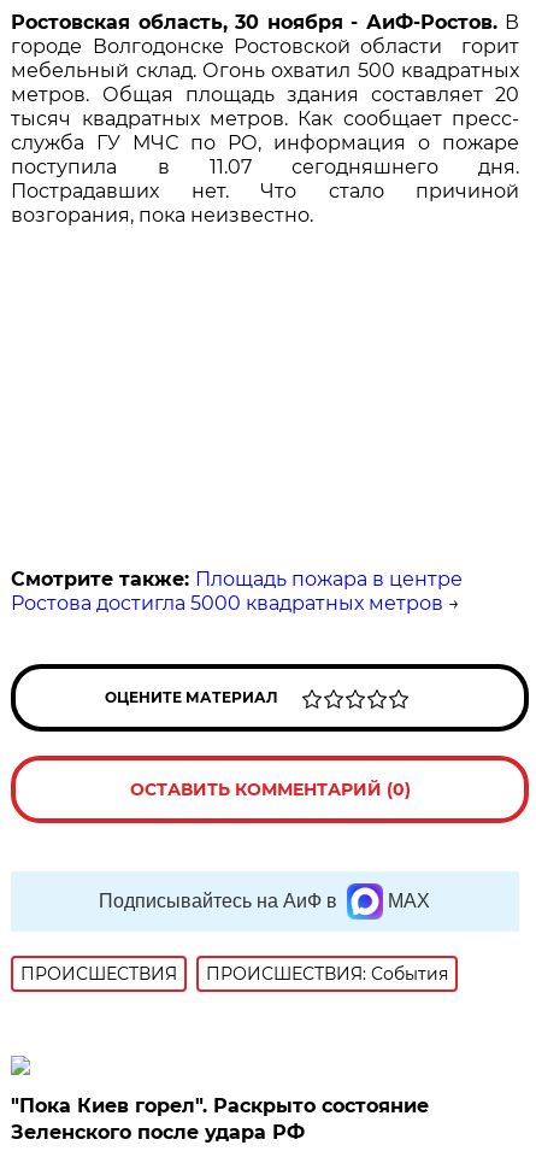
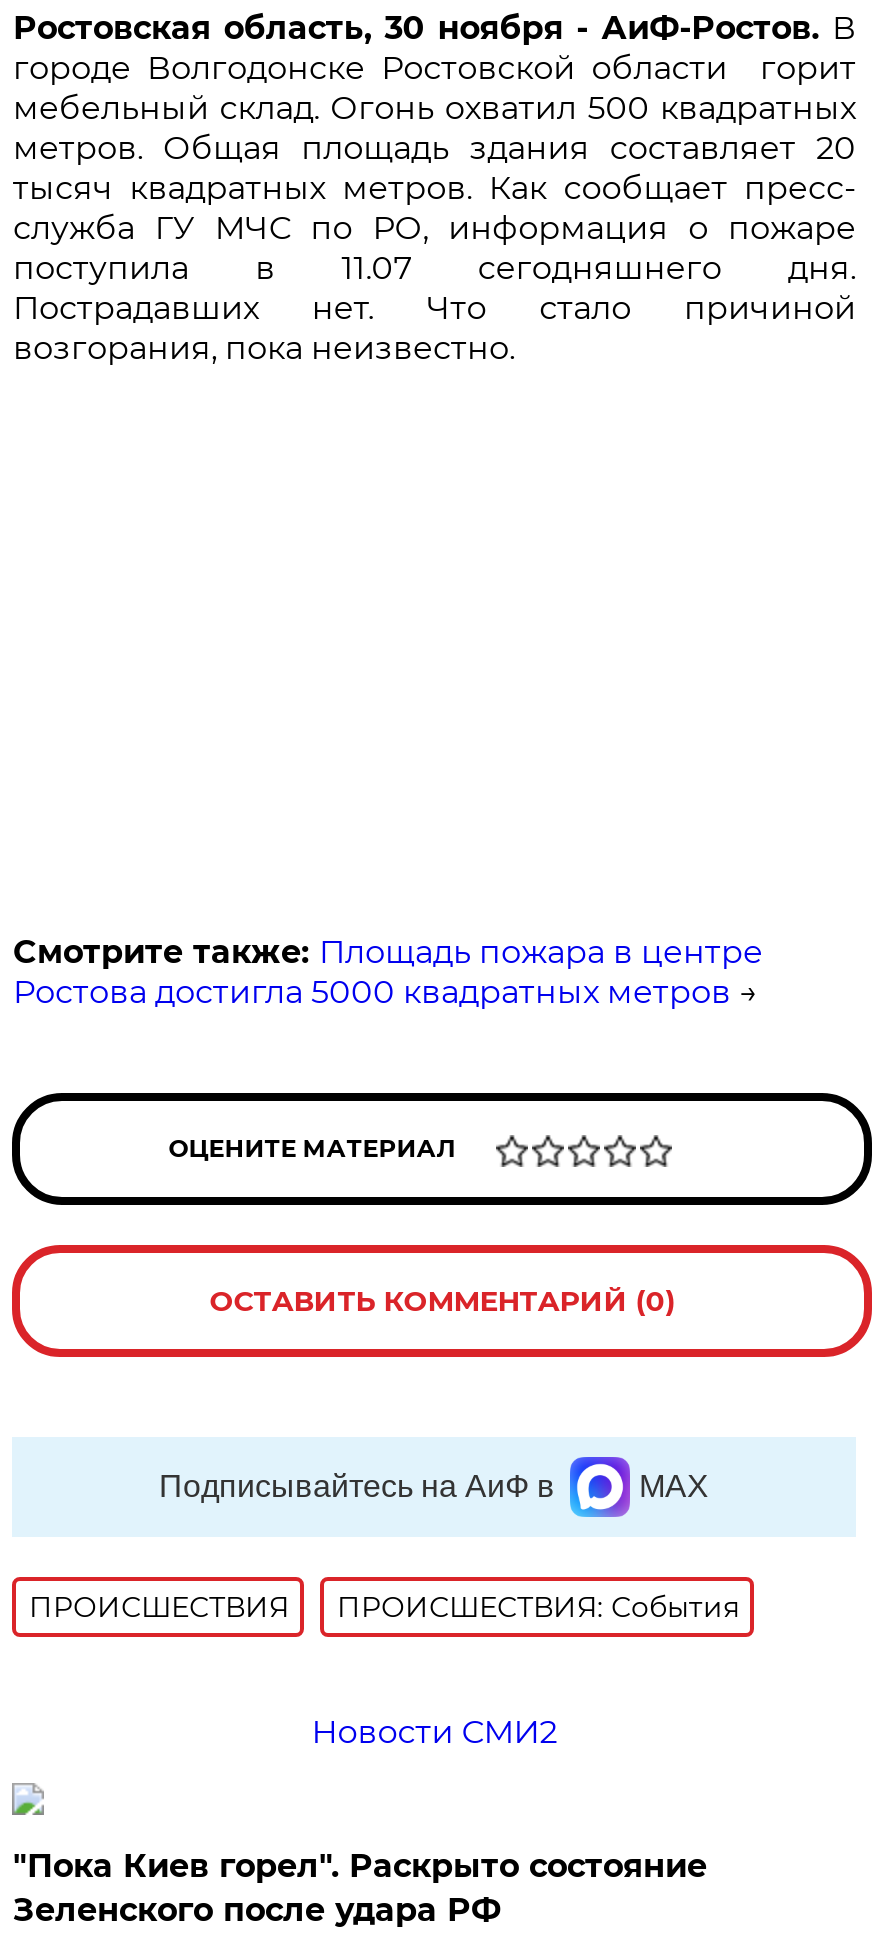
+ Новости СМИ2
